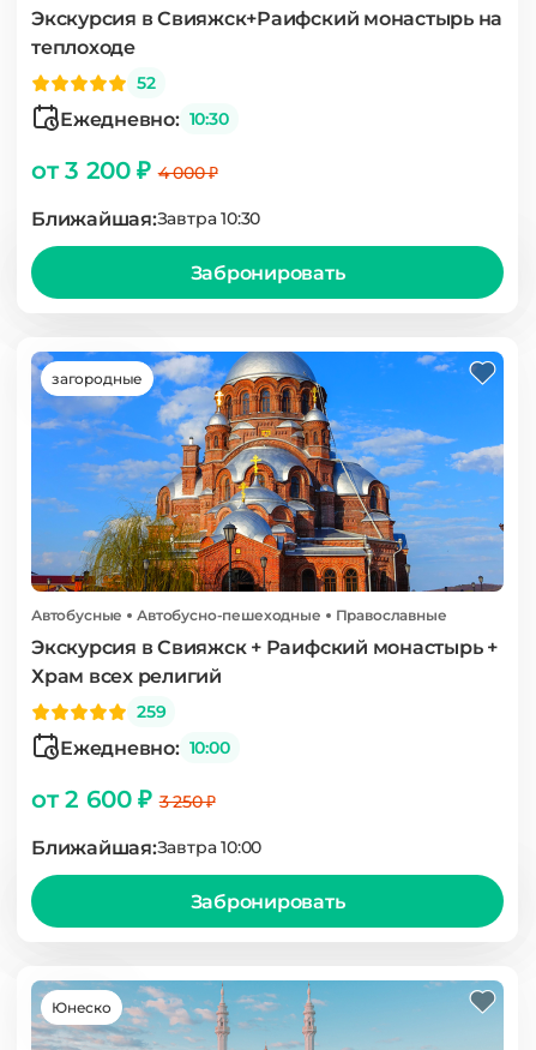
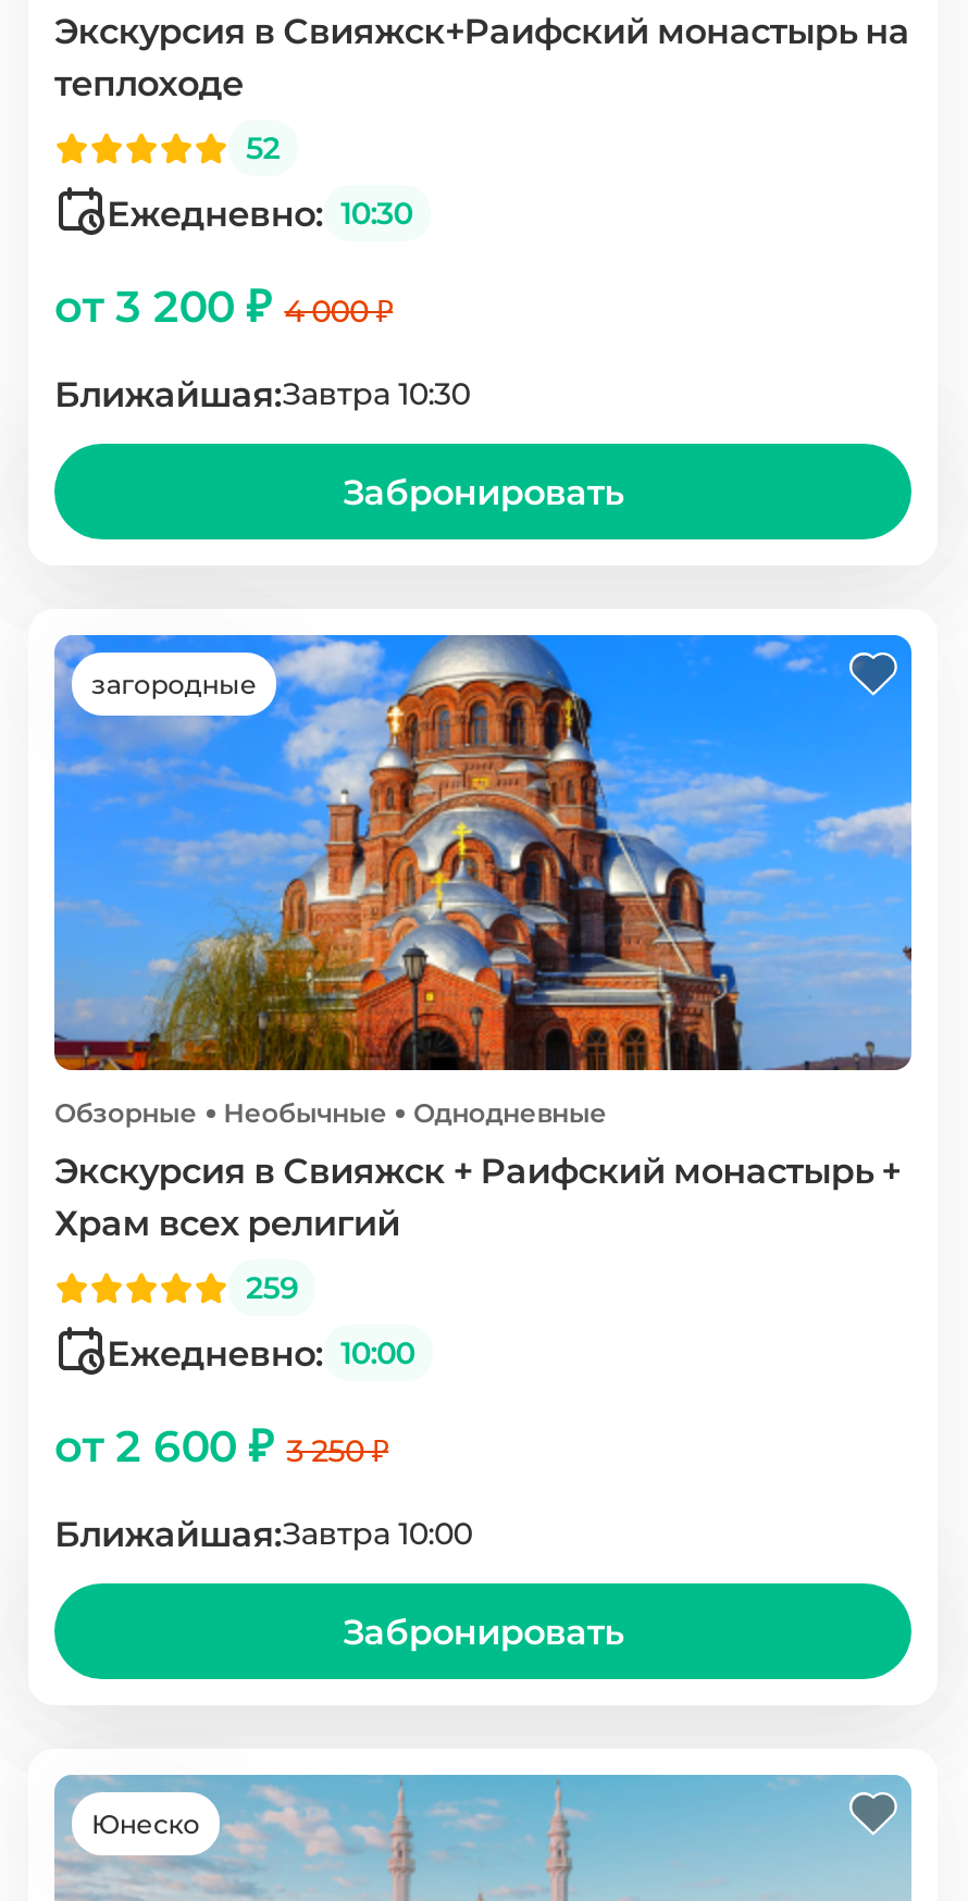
- Автобусные
- Автобусно-пешеходные
- Православные
+ Обзорные
+ Необычные
+ Однодневные
